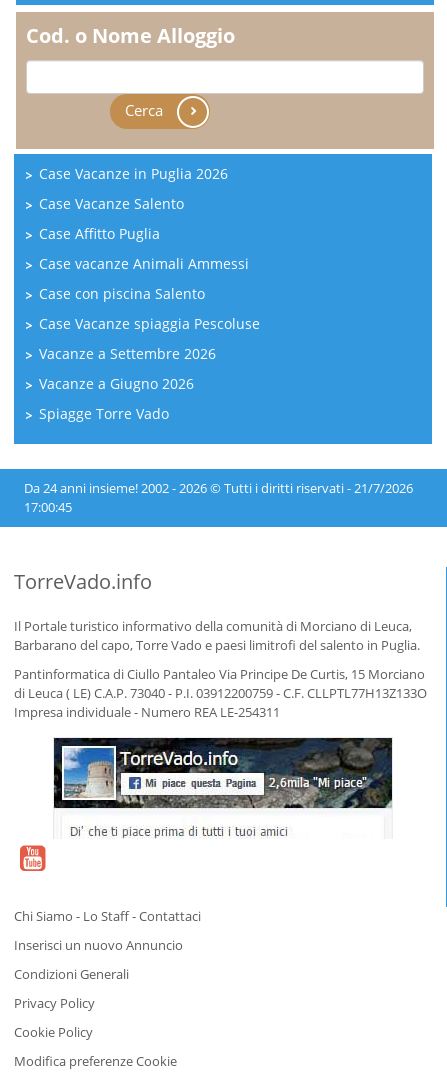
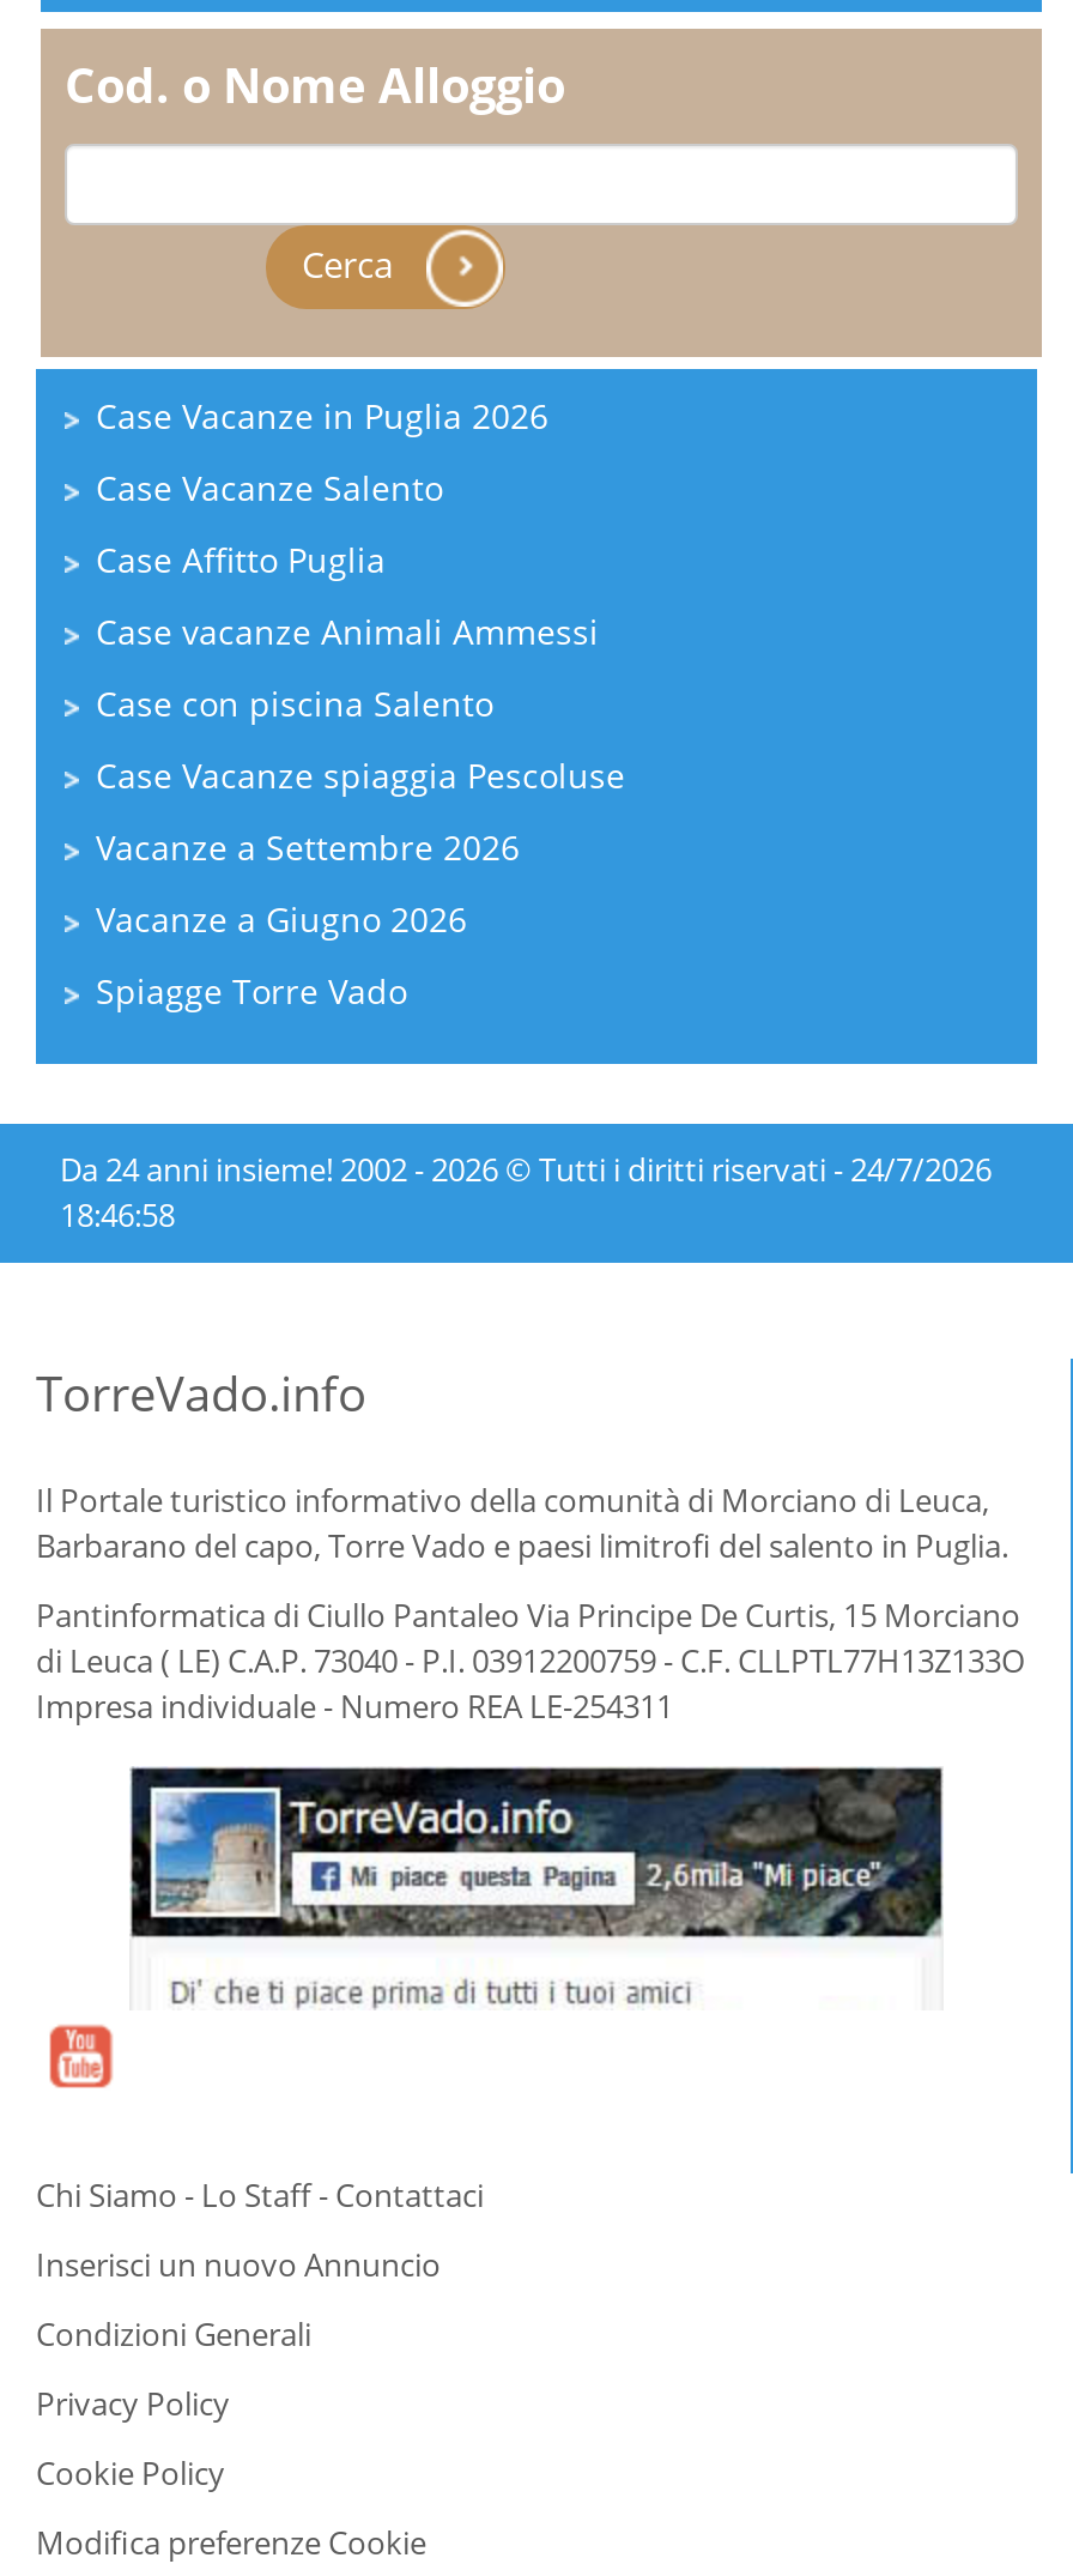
- Da 24 anni insieme! 2002 - 2026 © Tutti i diritti riservati - 21/7/2026
+ Da 24 anni insieme! 2002 - 2026 © Tutti i diritti riservati - 24/7/2026

- 17:00:45
+ 18:46:58
